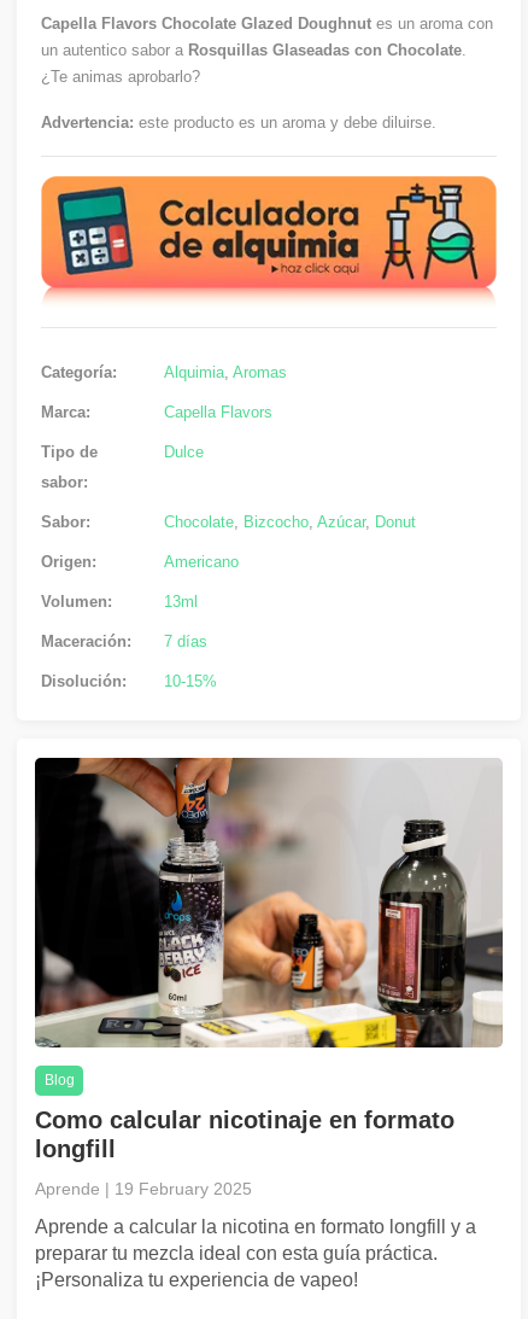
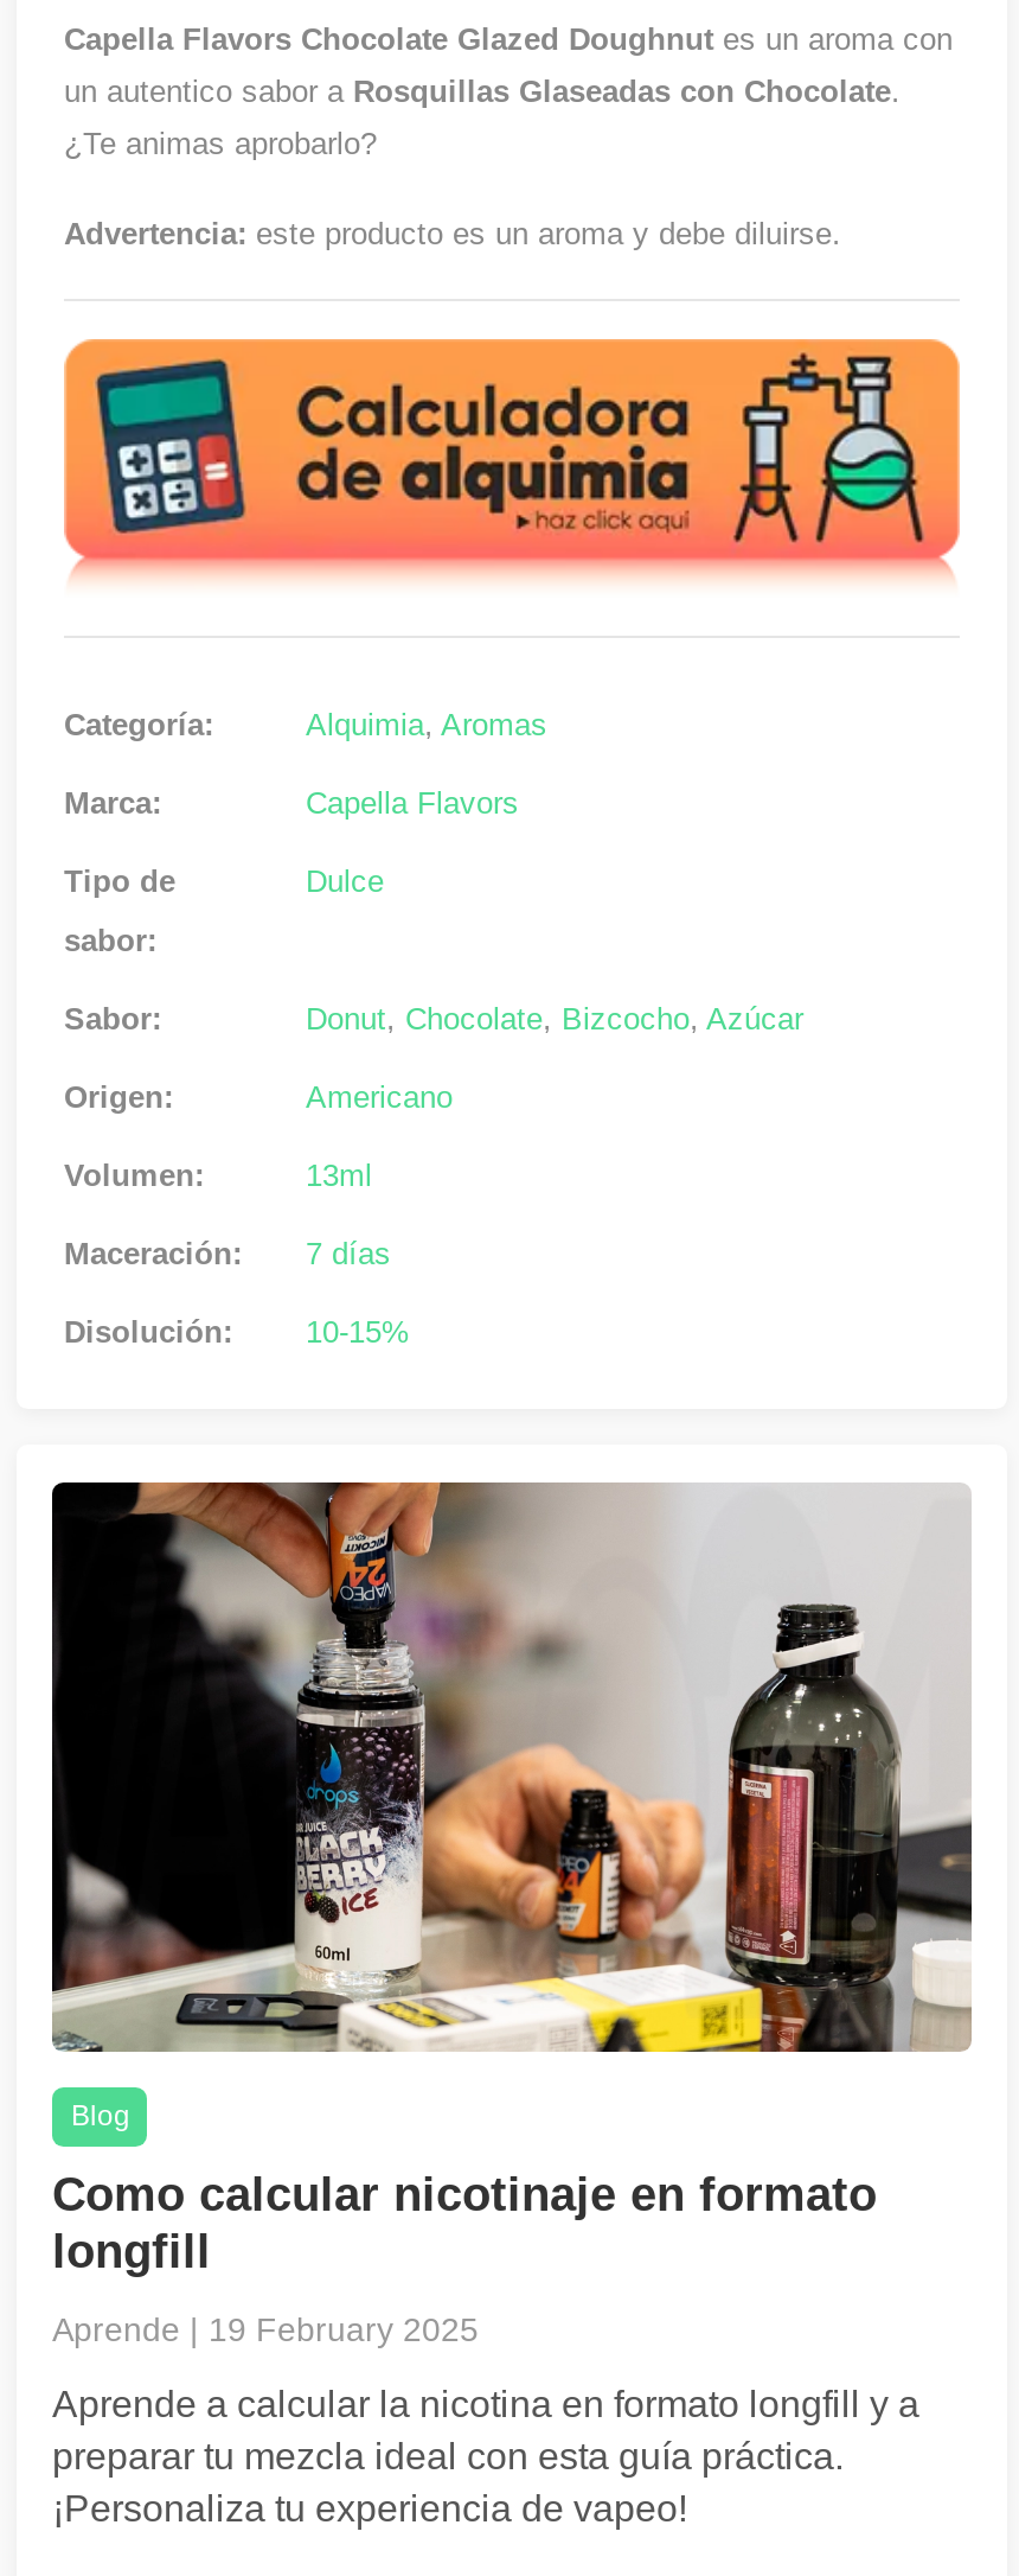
- Chocolate, Bizcocho, Azúcar, Donut
+ Donut, Chocolate, Bizcocho, Azúcar
